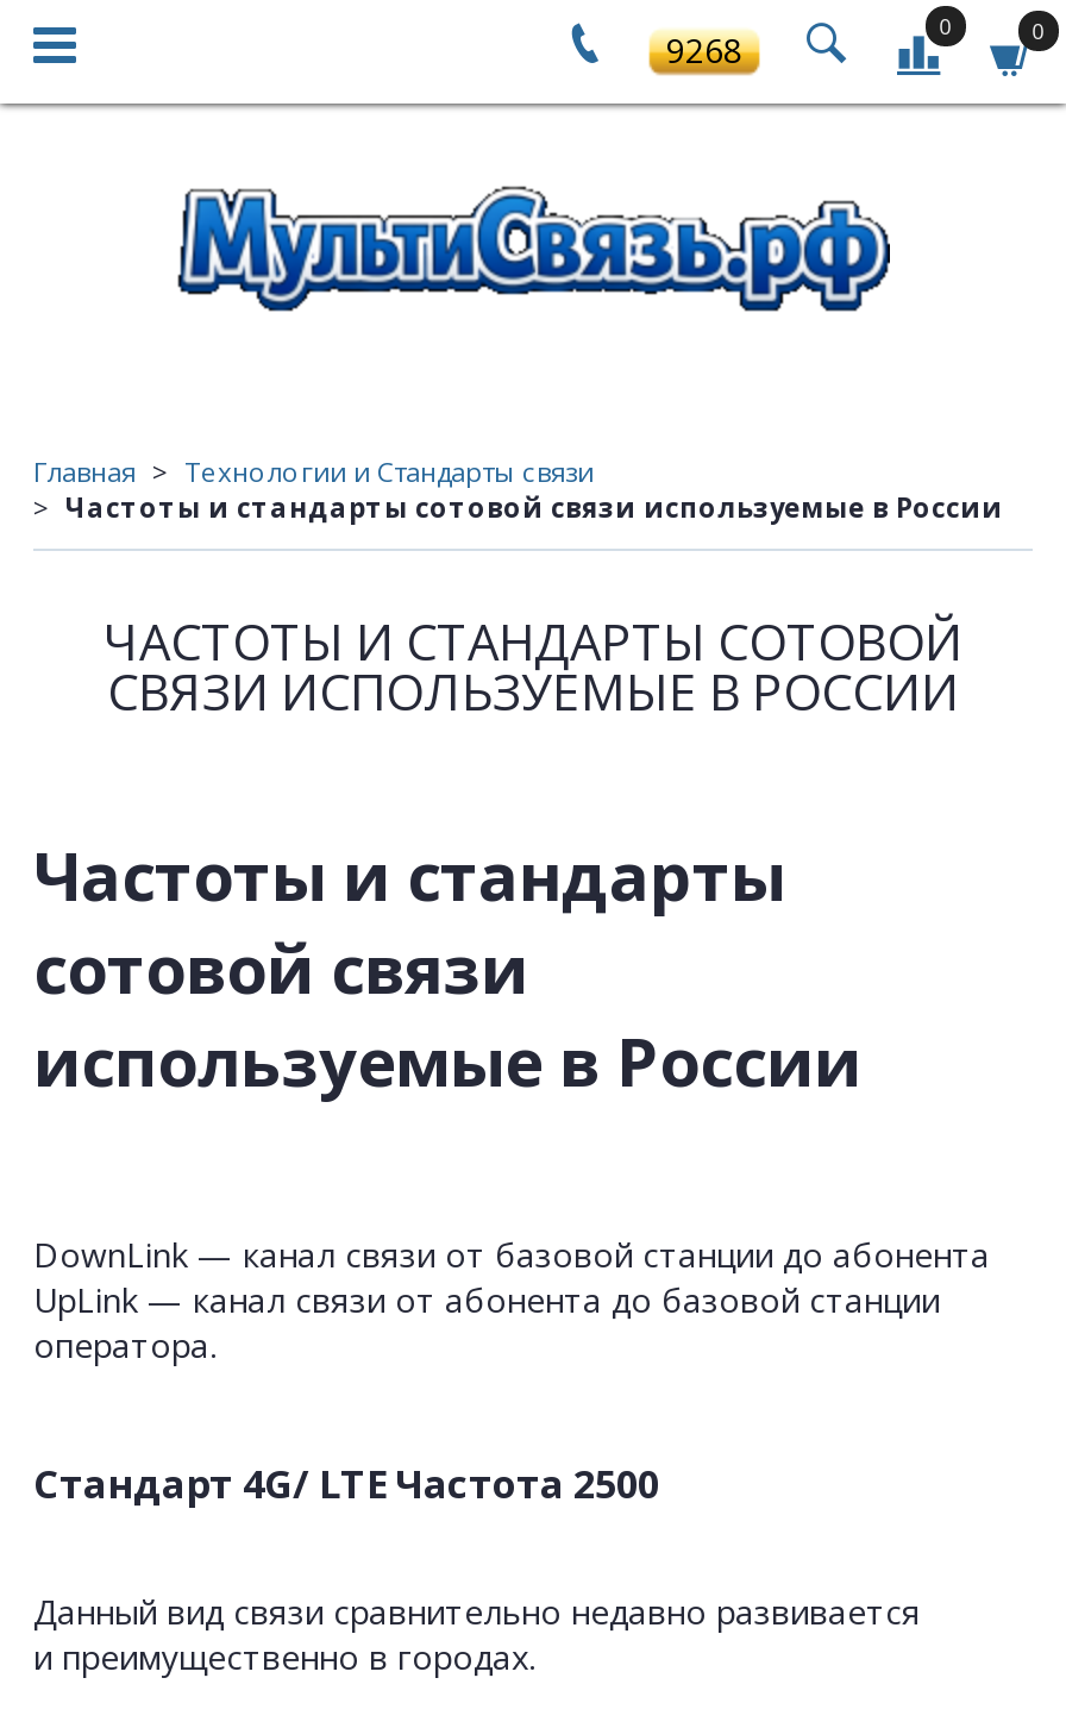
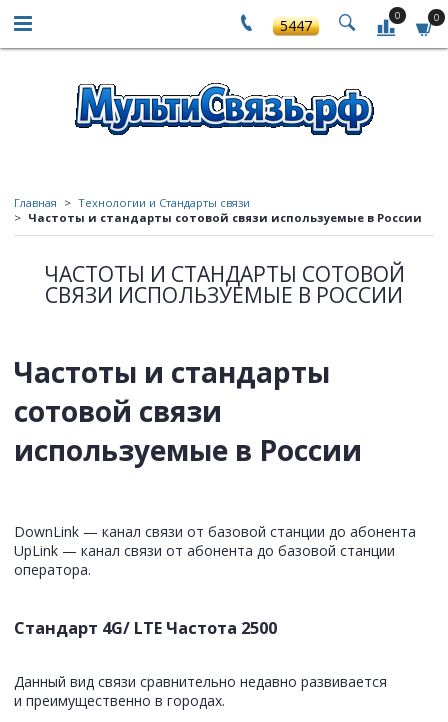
- 9268
+ 5447
